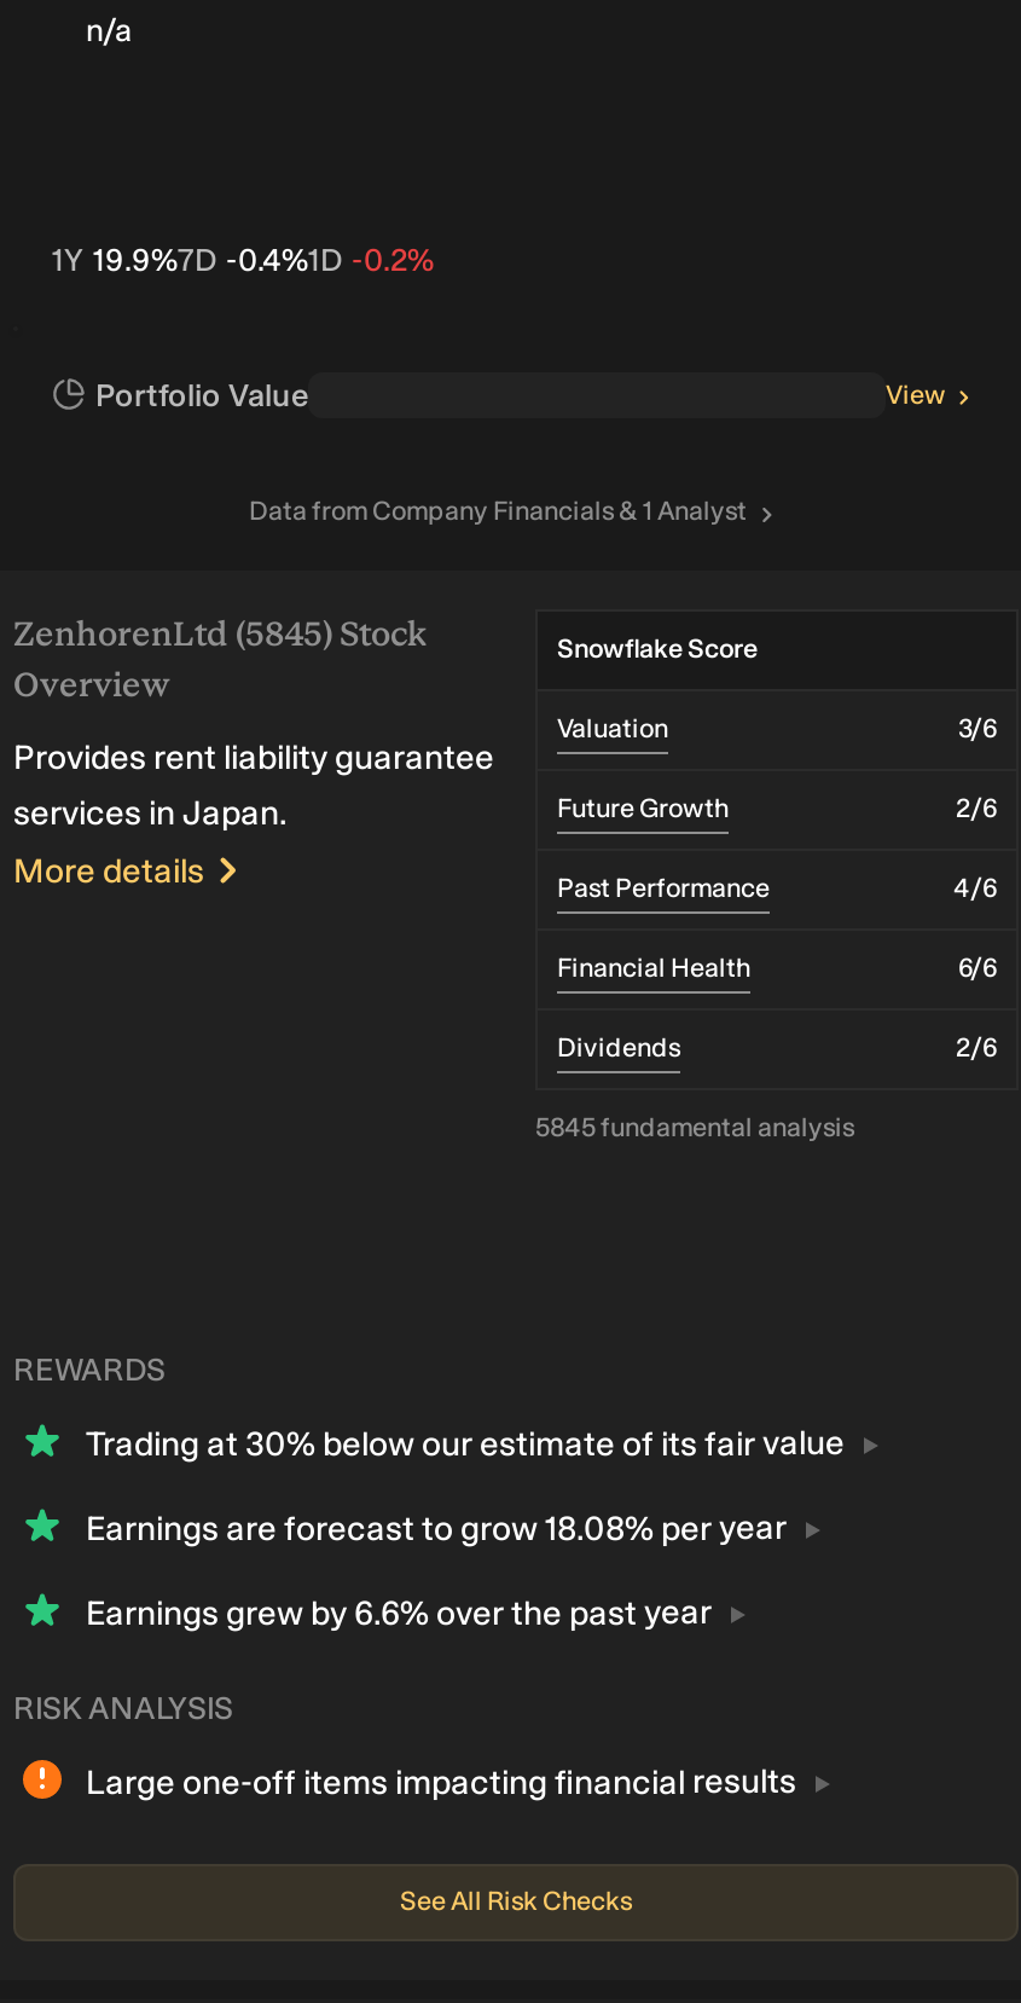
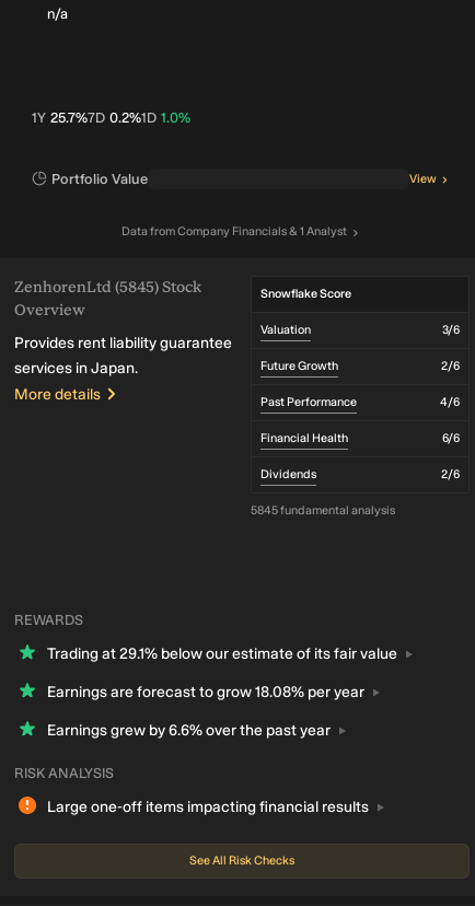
- 1Y 19.9%7D -0.4%1D -0.2%
+ 1Y 25.7%7D 0.2%1D 1.0%

- Trading at 30% below our estimate of its fair value
+ Trading at 29.1% below our estimate of its fair value
